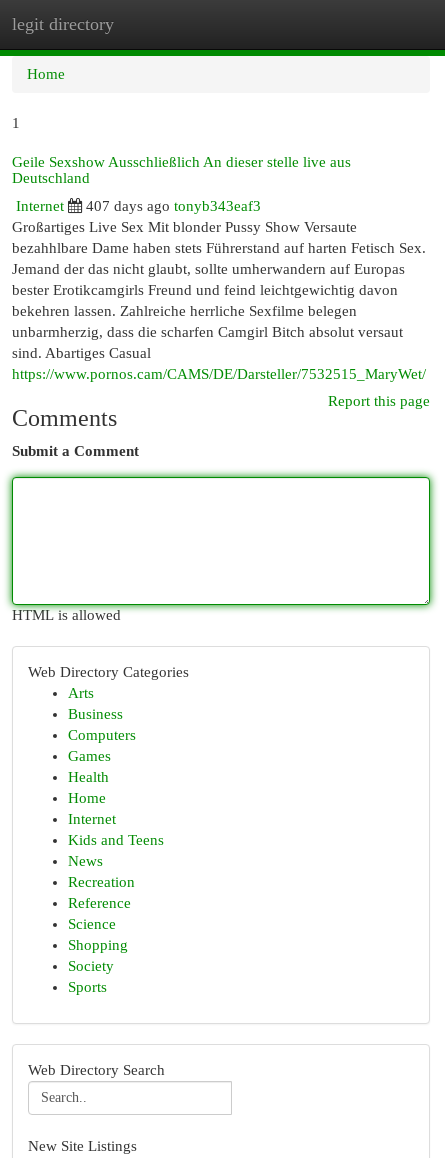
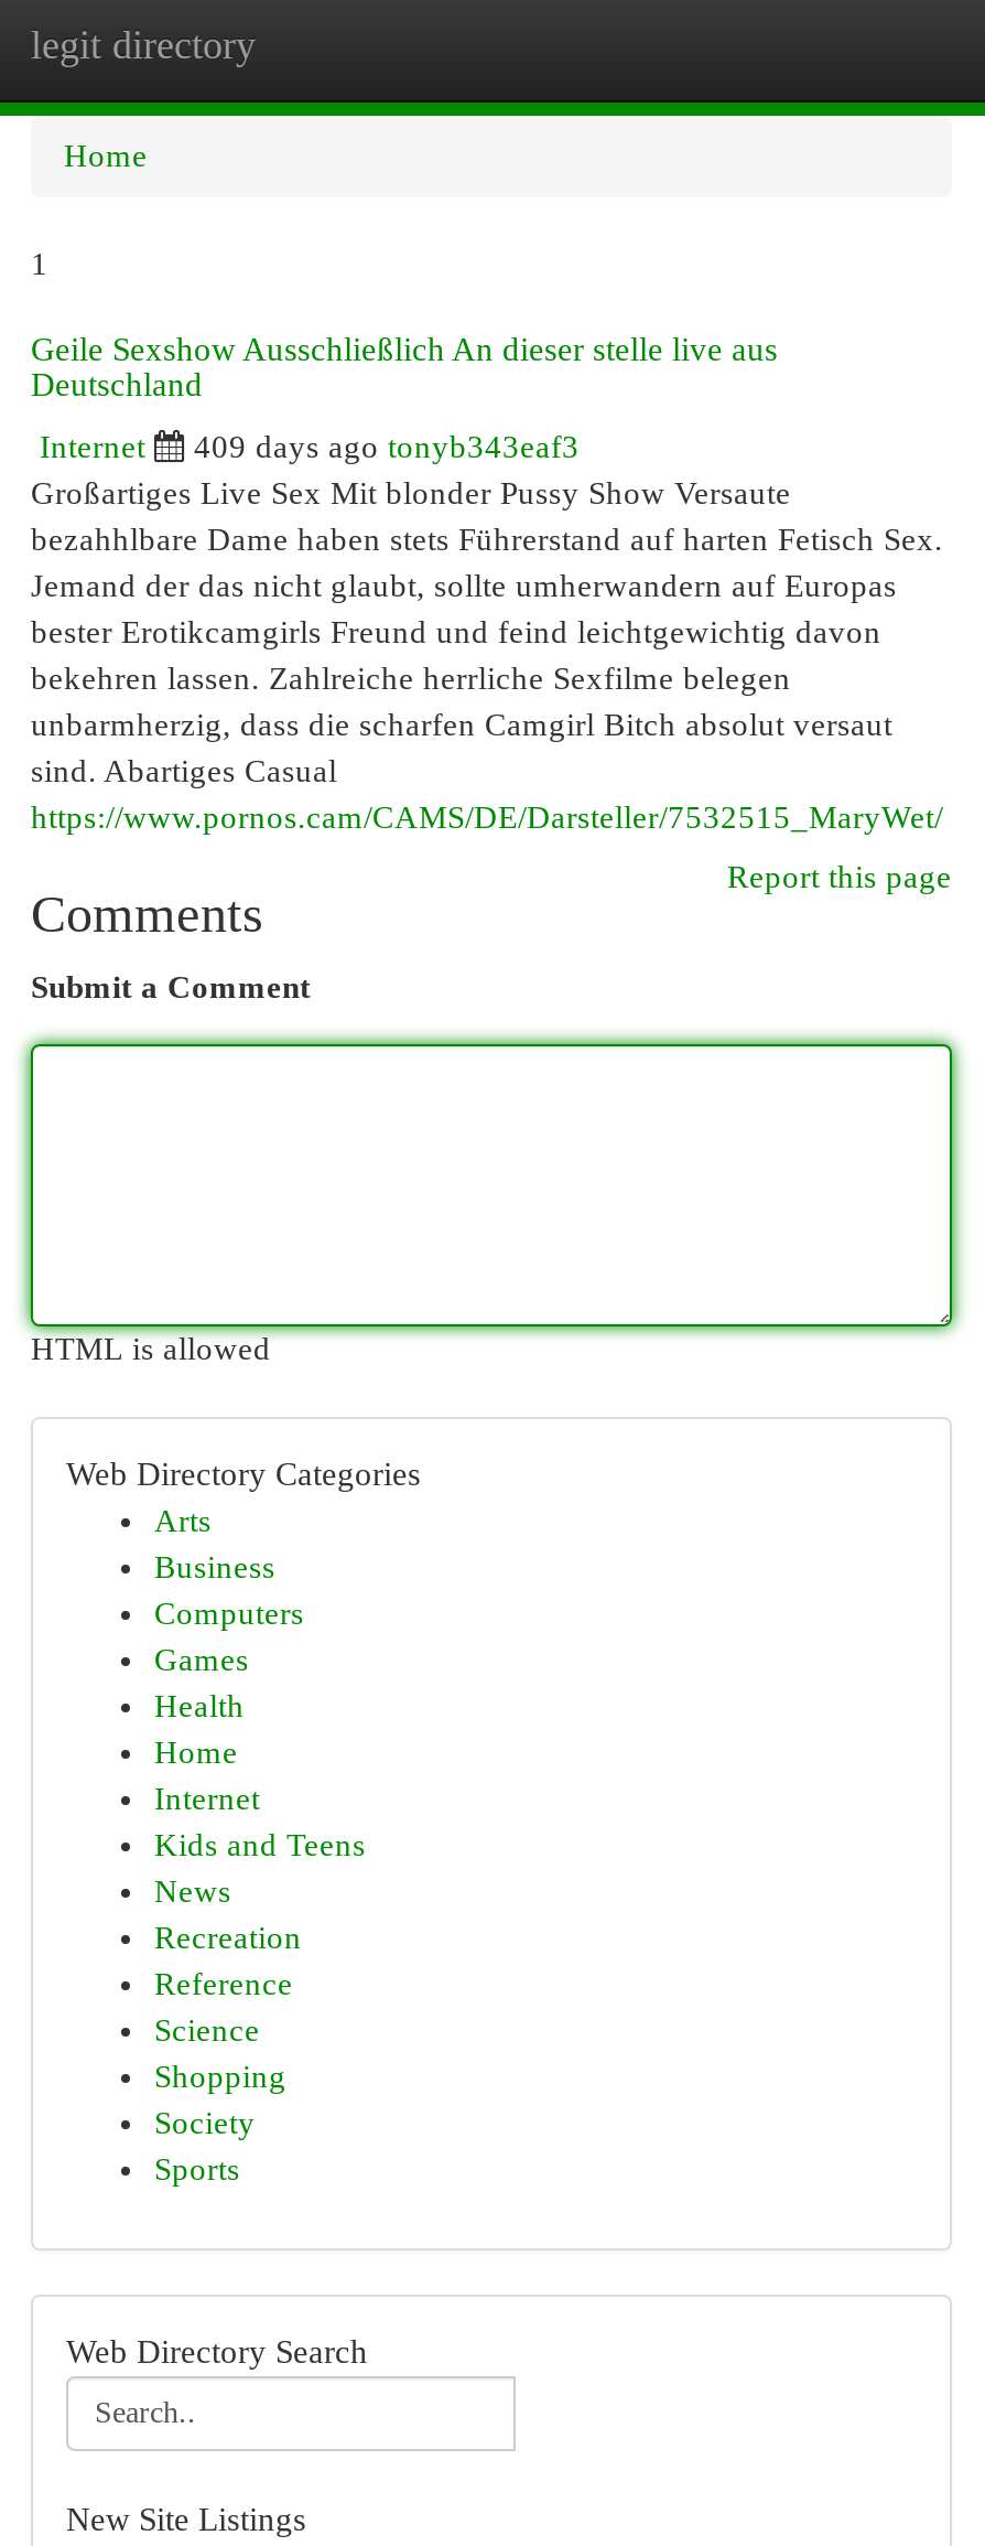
- 407 days ago tonyb343eaf3
+ 409 days ago tonyb343eaf3
